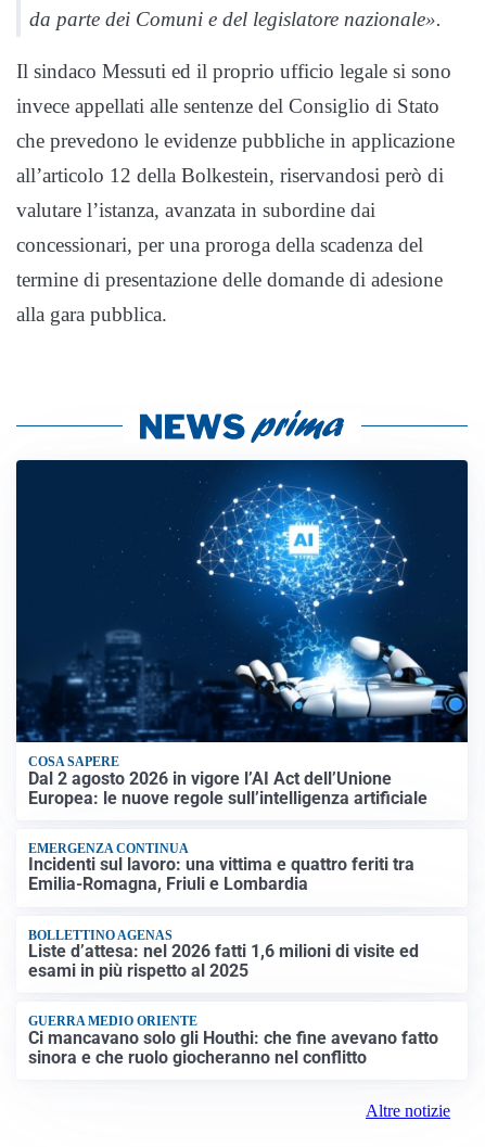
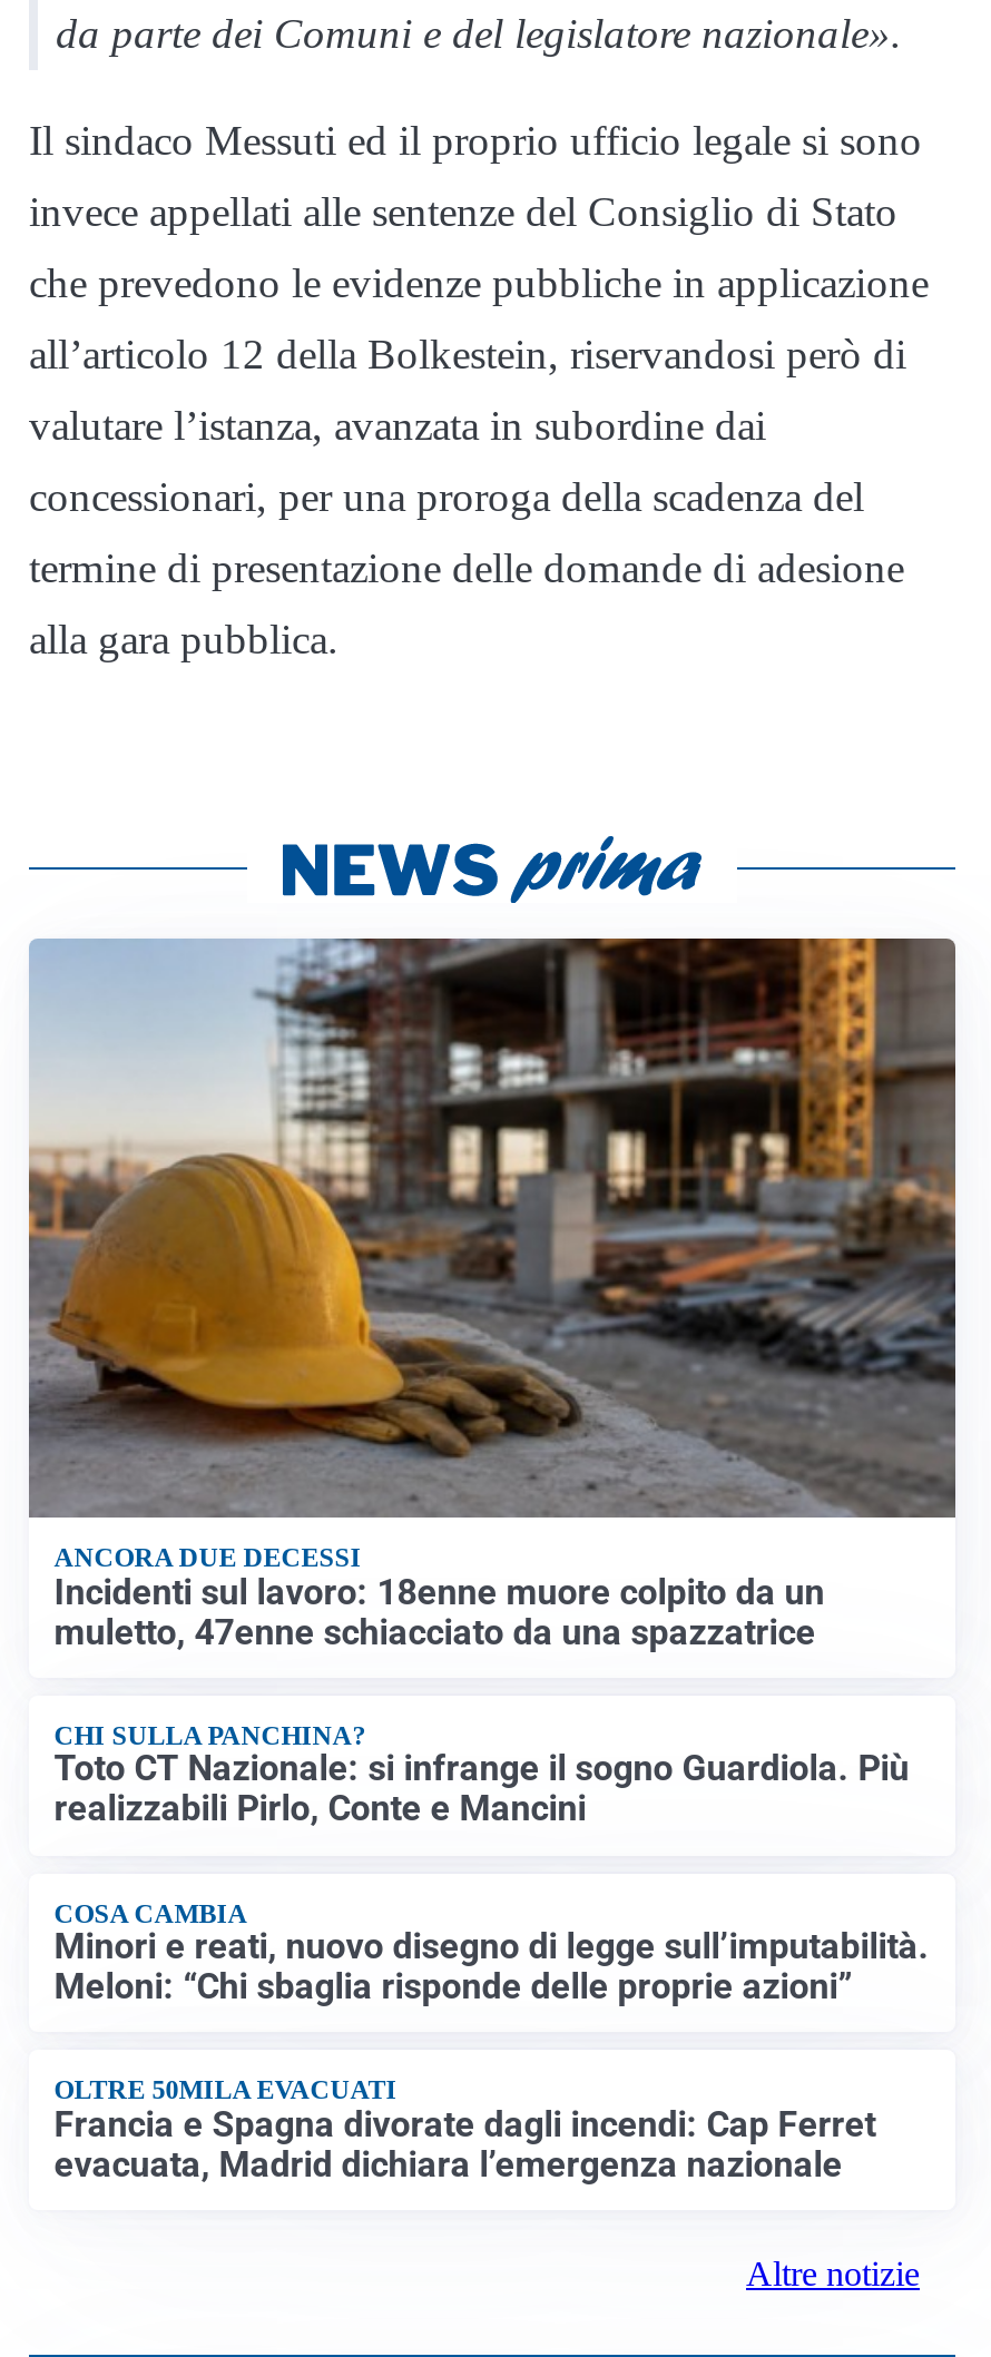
- [image]
- COSA SAPERE
- Dal 2 agosto 2026 in vigore l’AI Act dell’Unione
- Europea: le nuove regole sull’intelligenza artificiale
+ [image]
+ ANCORA DUE DECESSI
+ Incidenti sul lavoro: 18enne muore colpito da un
+ muletto, 47enne schiacciato da una spazzatrice

- EMERGENZA CONTINUA
- Incidenti sul lavoro: una vittima e quattro feriti tra
- Emilia-Romagna, Friuli e Lombardia
+ CHI SULLA PANCHINA?
+ Toto CT Nazionale: si infrange il sogno Guardiola. Più
+ realizzabili Pirlo, Conte e Mancini

- BOLLETTINO AGENAS
- Liste d’attesa: nel 2026 fatti 1,6 milioni di visite ed
- esami in più rispetto al 2025
+ COSA CAMBIA
+ Minori e reati, nuovo disegno di legge sull’imputabilità.
+ Meloni: “Chi sbaglia risponde delle proprie azioni”

- GUERRA MEDIO ORIENTE
- Ci mancavano solo gli Houthi: che fine avevano fatto
- sinora e che ruolo giocheranno nel conflitto
+ OLTRE 50MILA EVACUATI
+ Francia e Spagna divorate dagli incendi: Cap Ferret
+ evacuata, Madrid dichiara l’emergenza nazionale
